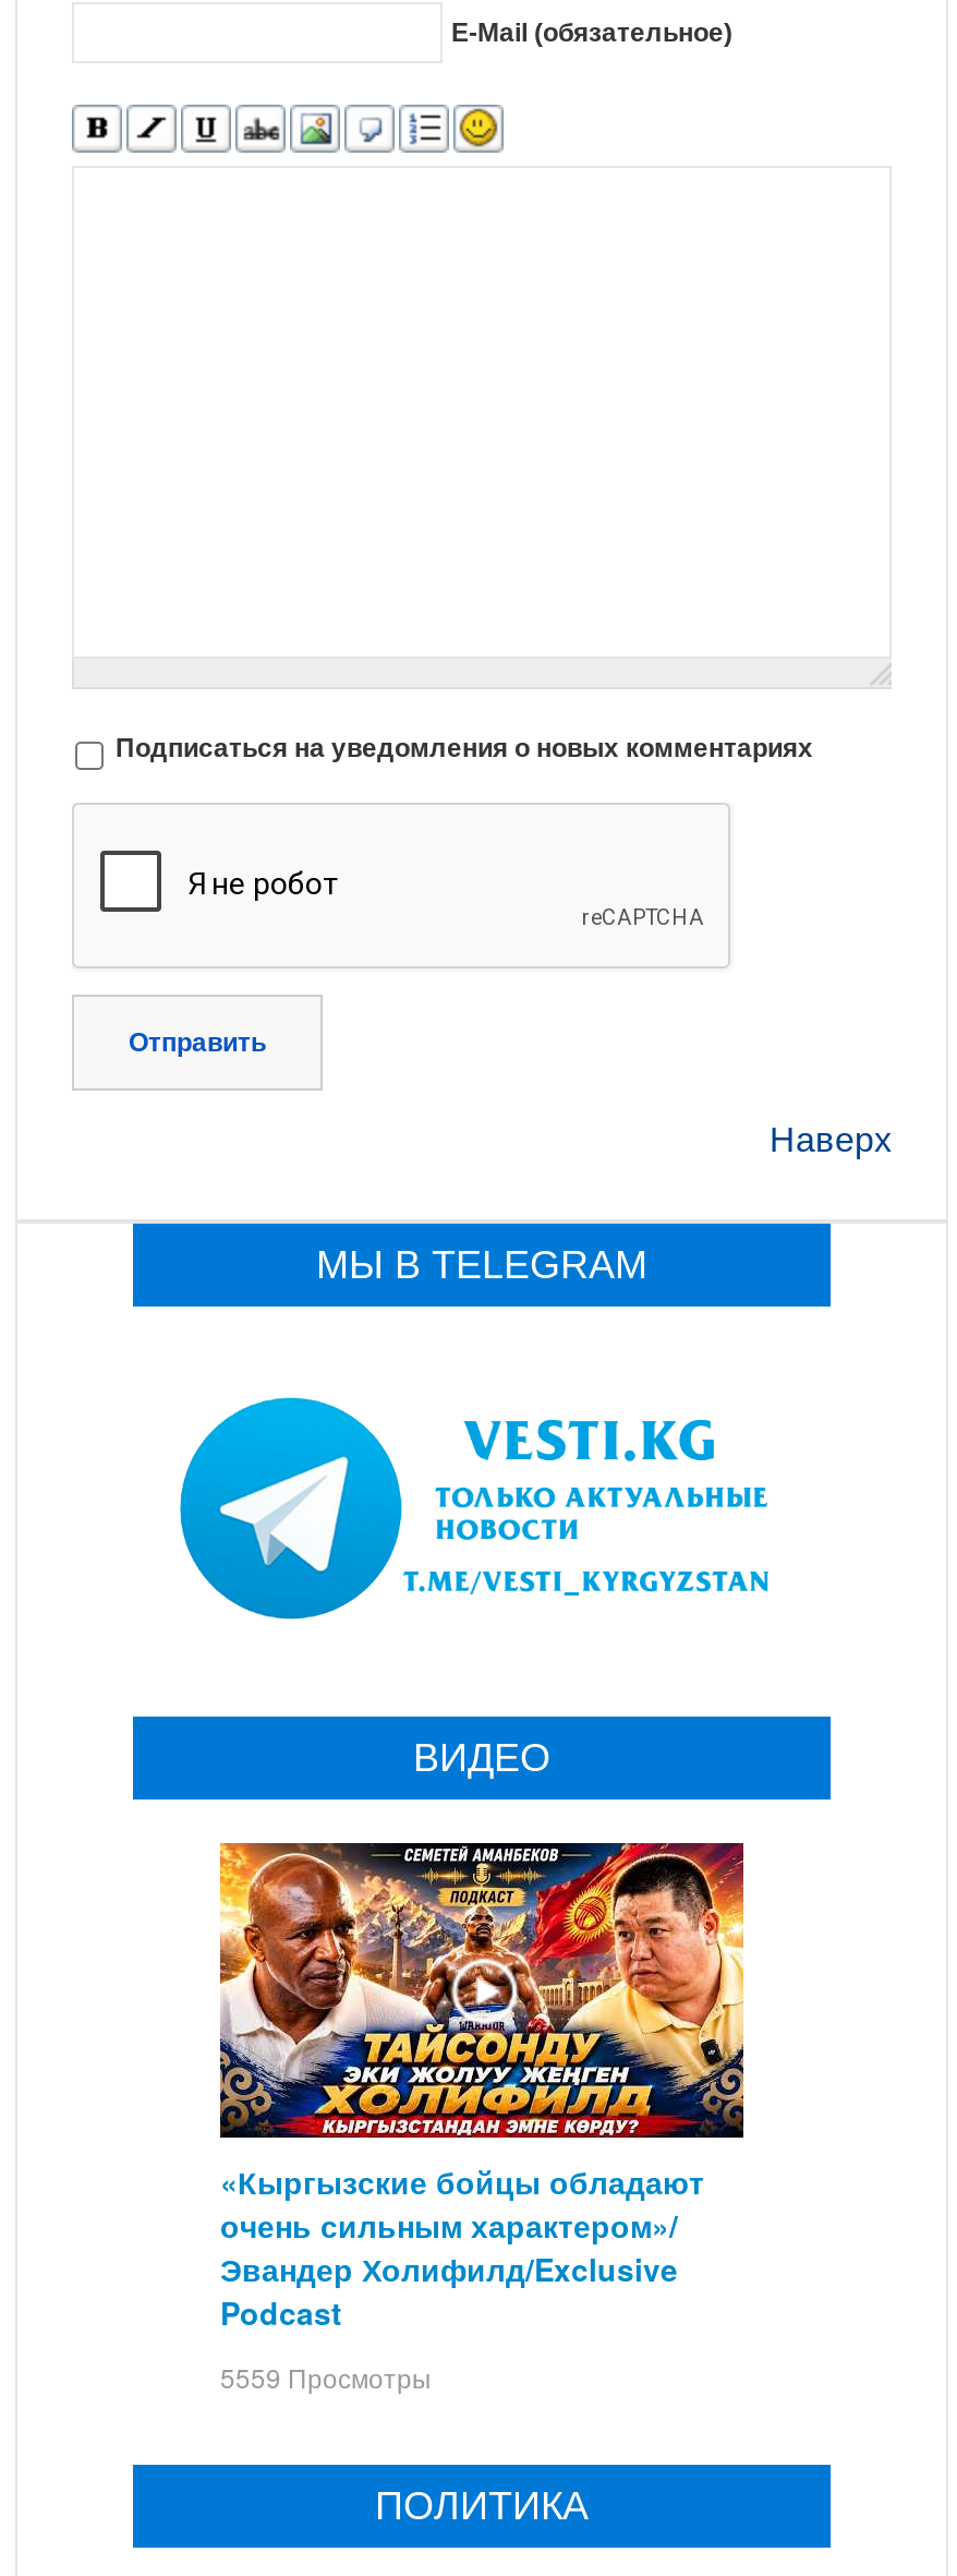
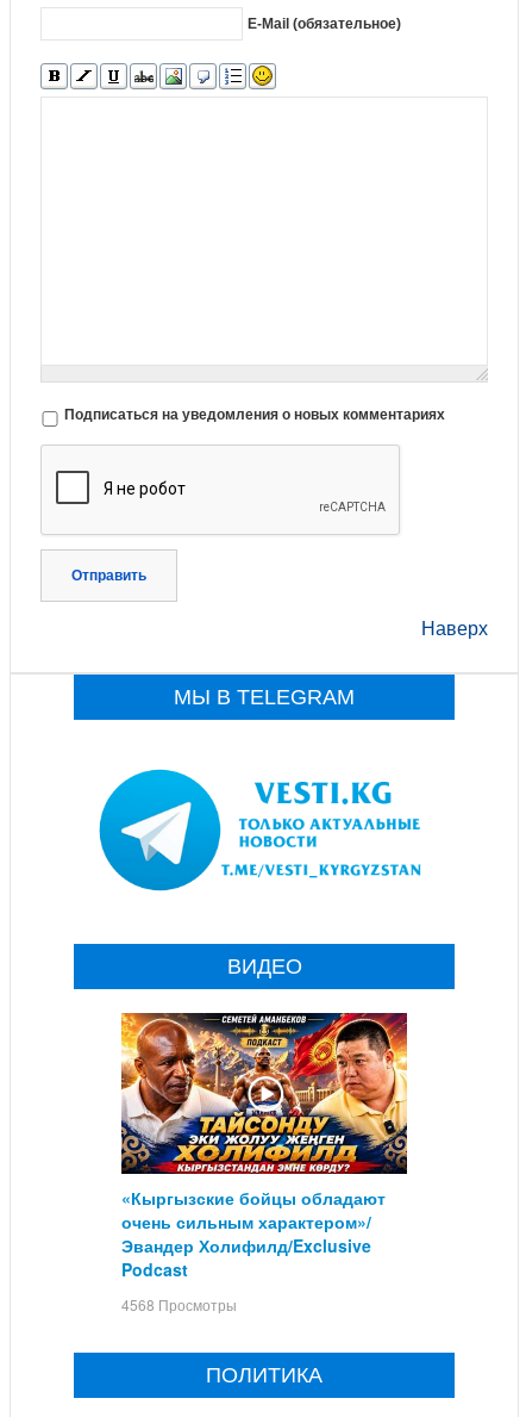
- 5559 Просмотры
+ 4568 Просмотры
